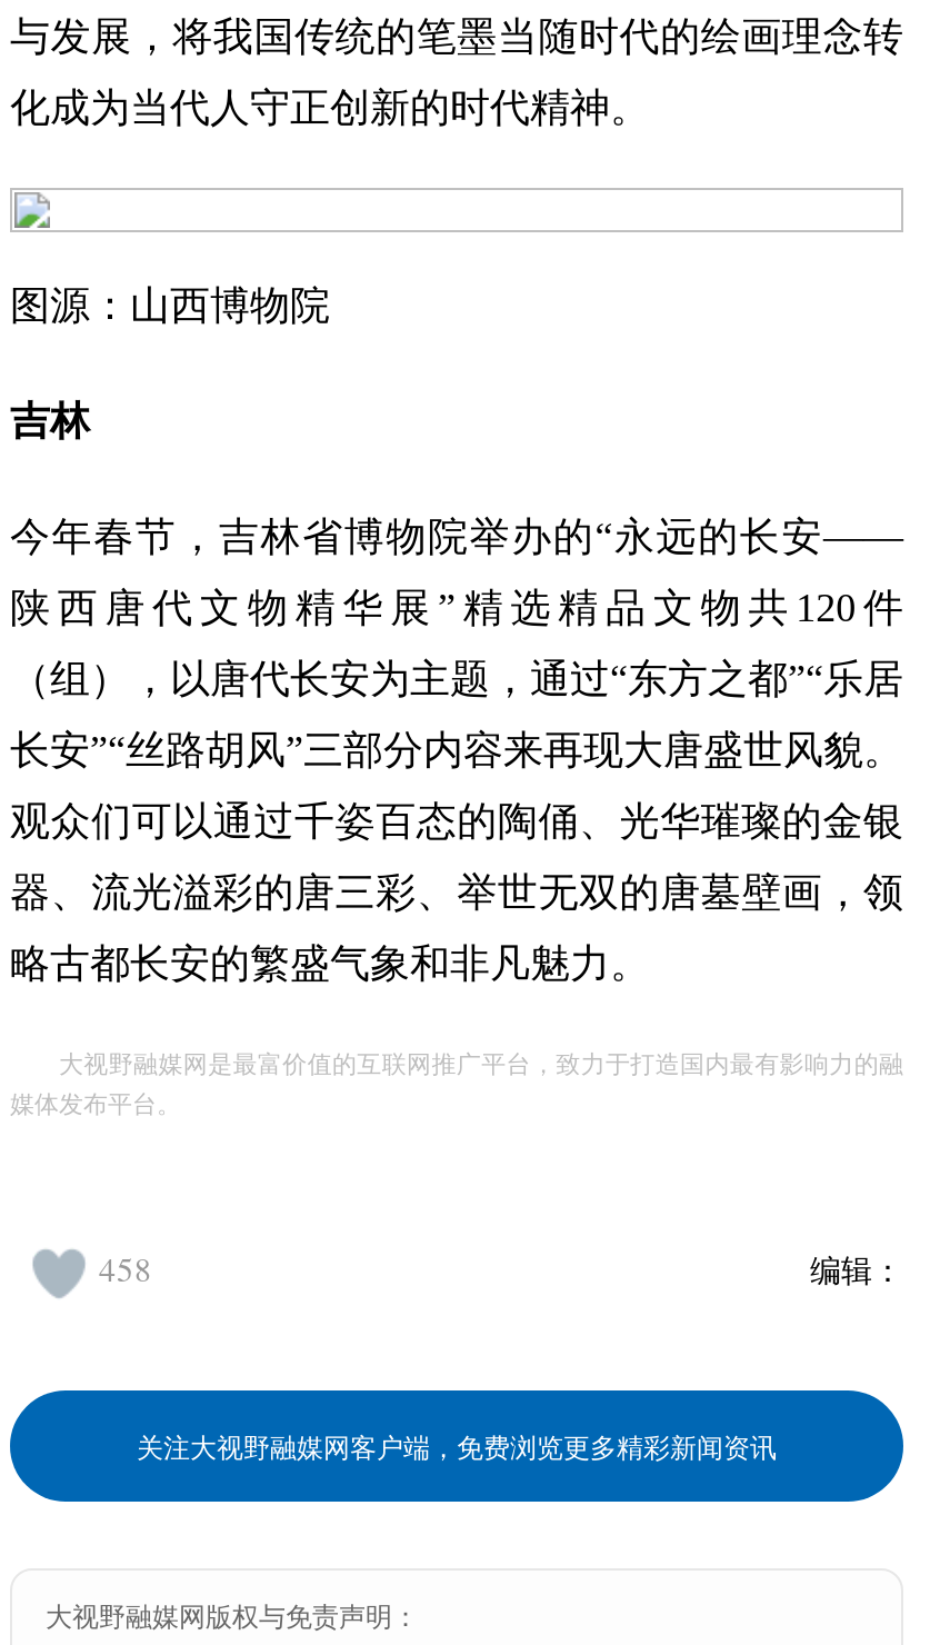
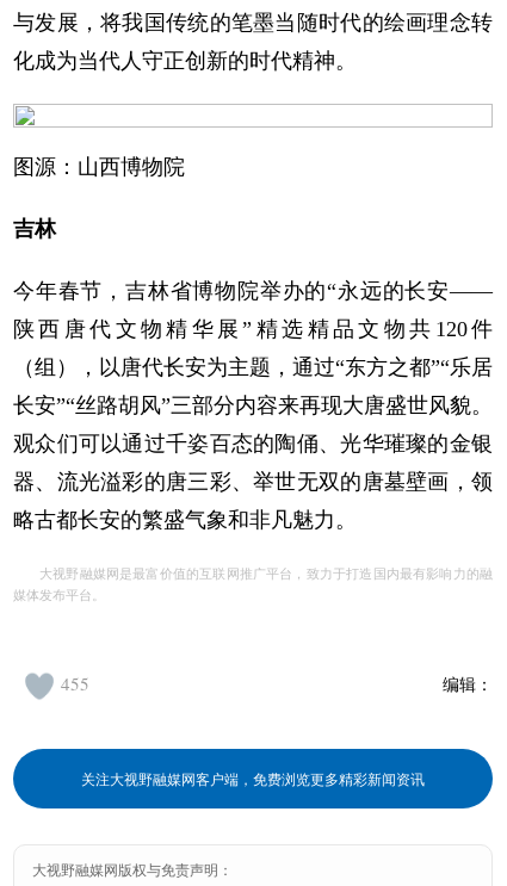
- 458
+ 455
